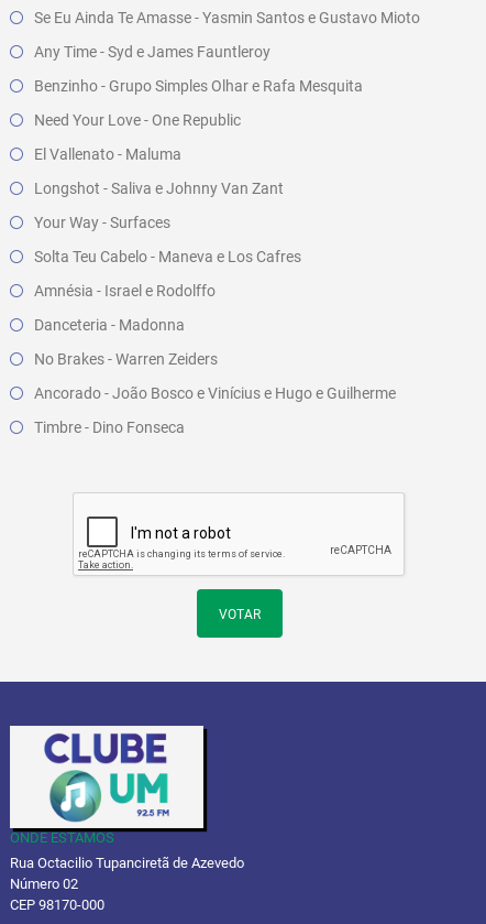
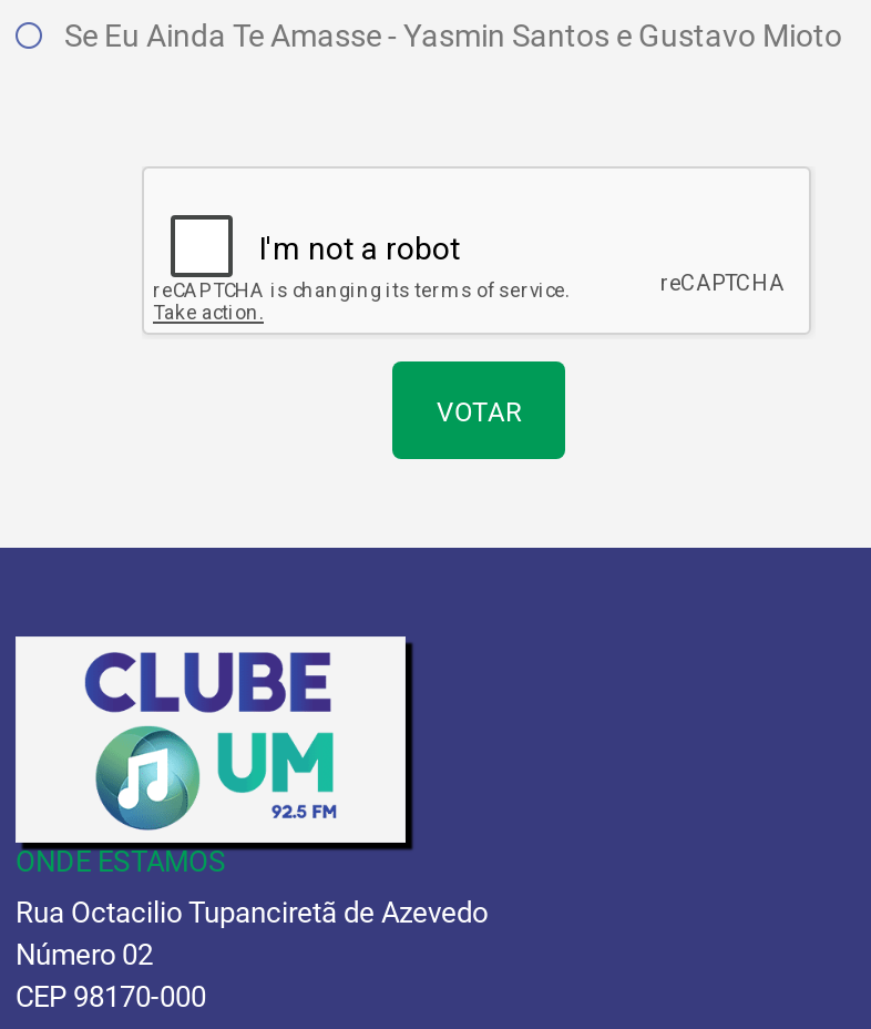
- Any Time - Syd e James Fauntleroy
- Benzinho - Grupo Simples Olhar e Rafa Mesquita
- Need Your Love - One Republic
- El Vallenato - Maluma
- Longshot - Saliva e Johnny Van Zant
- Your Way - Surfaces
- Solta Teu Cabelo - Maneva e Los Cafres
- Amnésia - Israel e Rodolffo
- Danceteria - Madonna
- No Brakes - Warren Zeiders
- Ancorado - João Bosco e Vinícius e Hugo e Guilherme
- Timbre - Dino Fonseca
